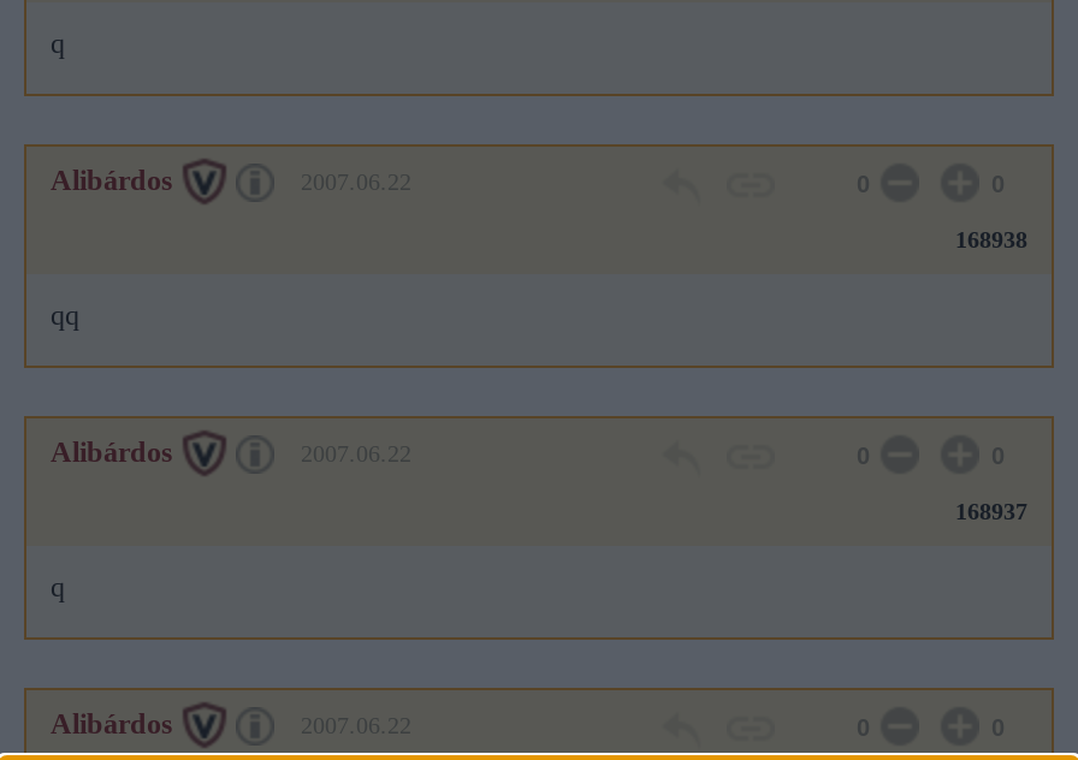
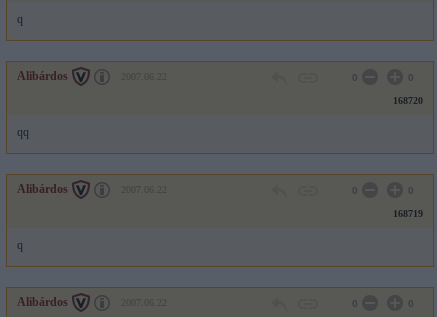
- 168938
+ 168720

- 168937
+ 168719
